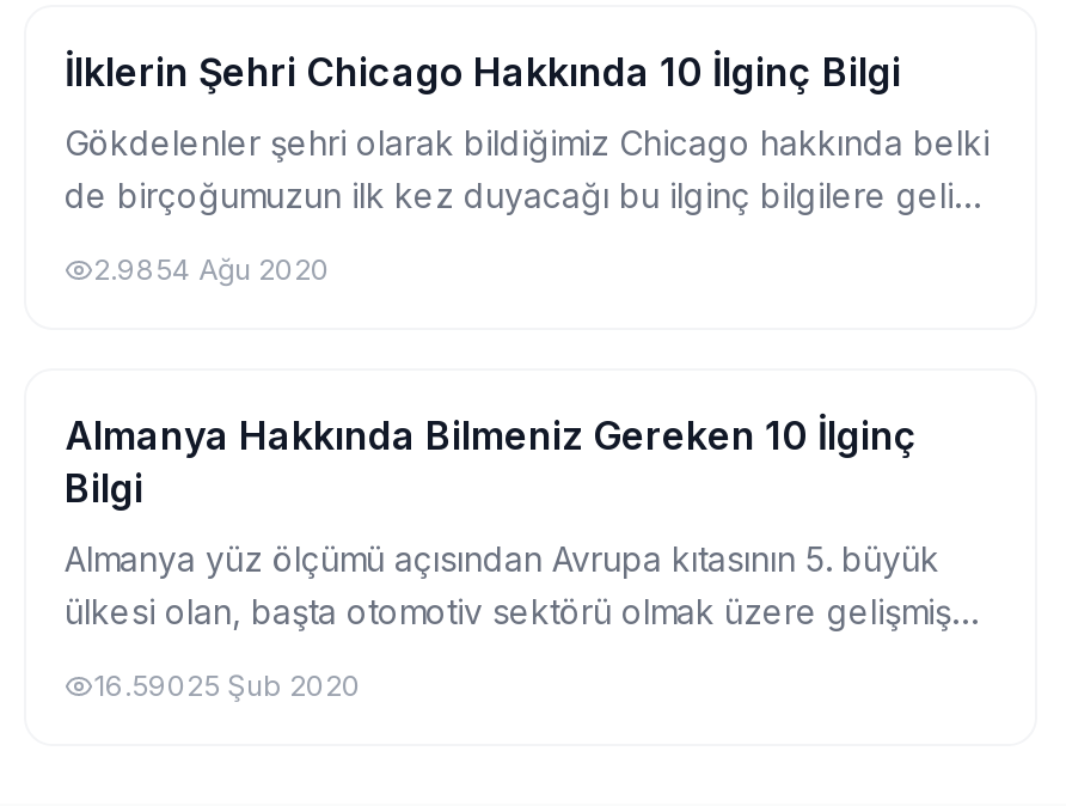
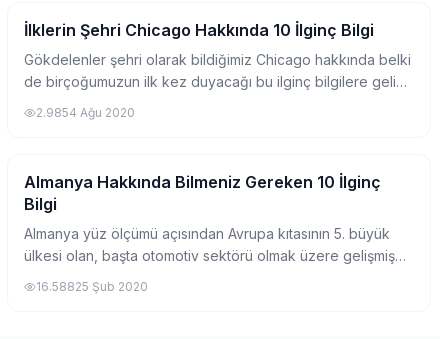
- 16.59025 Şub 2020
+ 16.58825 Şub 2020
